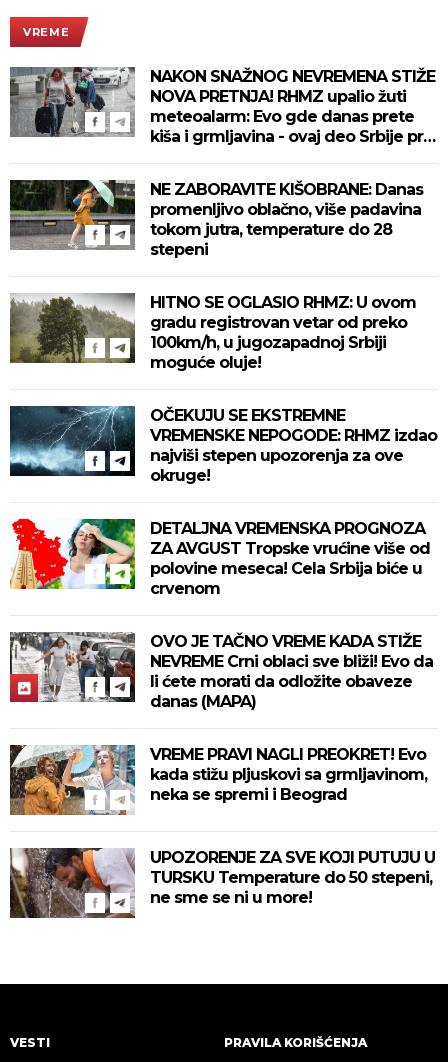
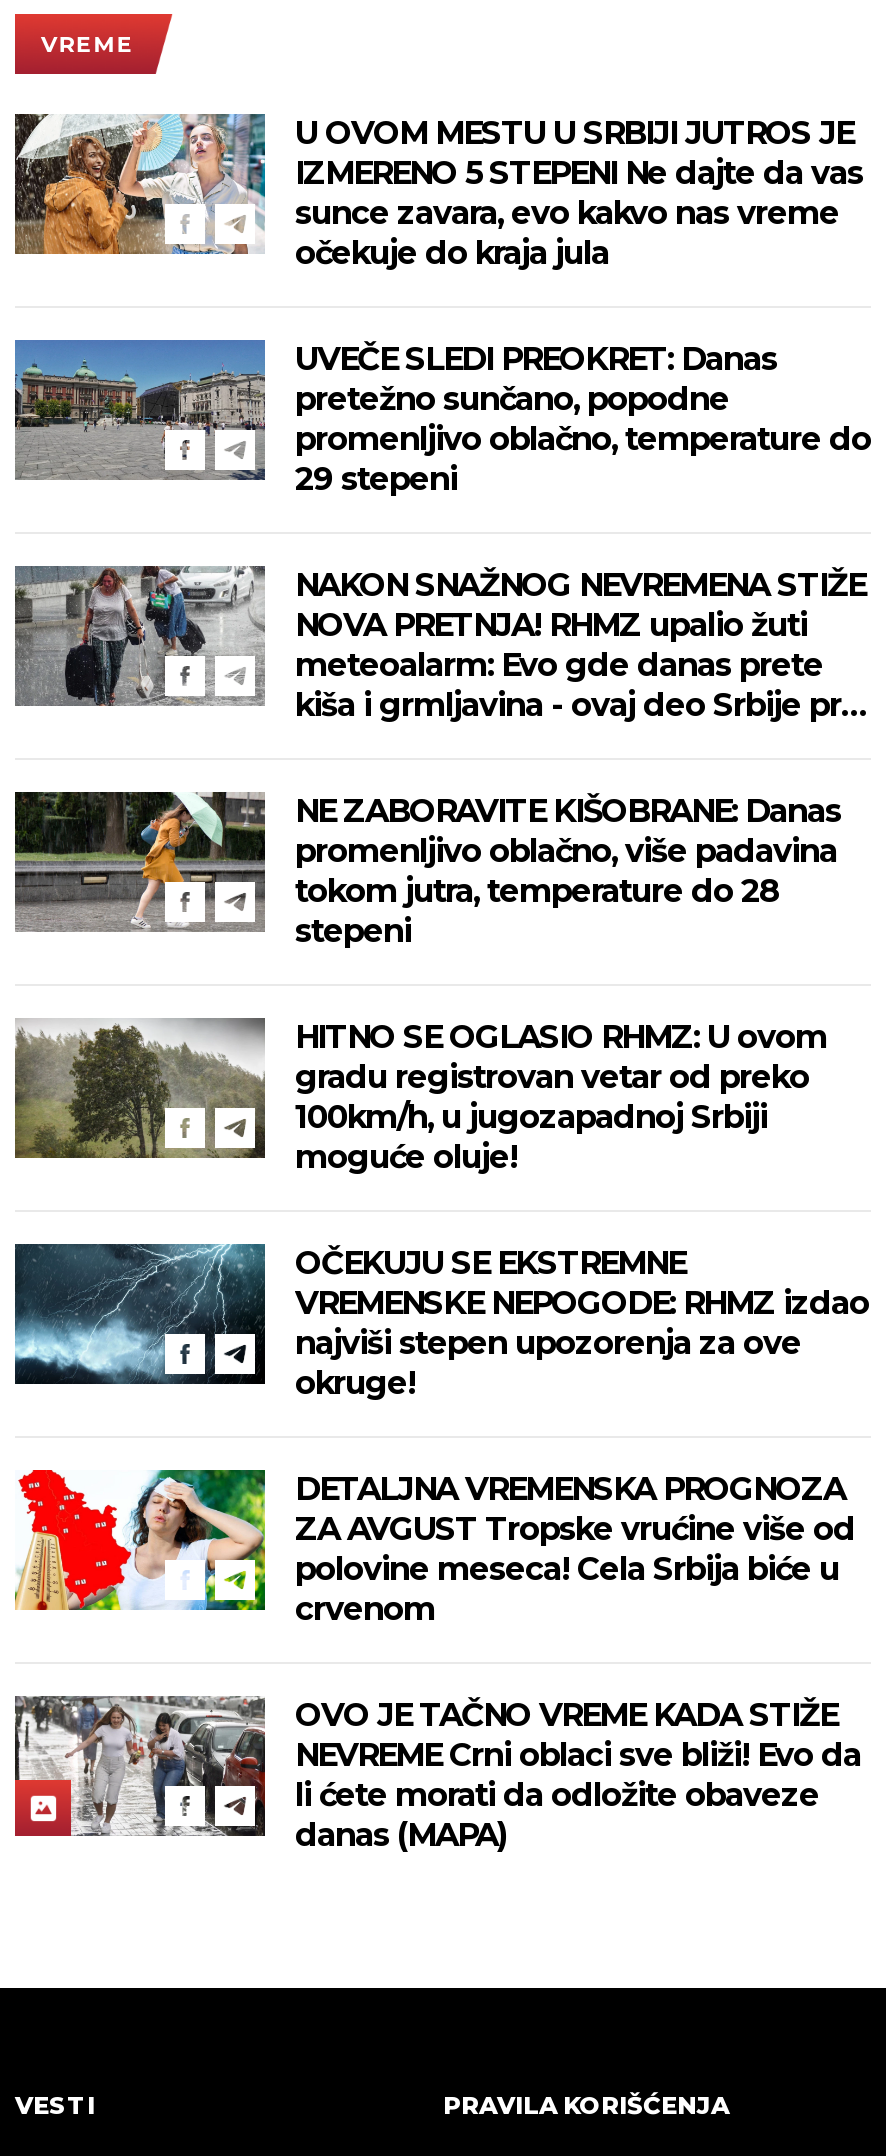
+ [image]
+ U OVOM MESTU U SRBIJI JUTROS JE
+ IZMERENO 5 STEPENI Ne dajte da vas
+ sunce zavara, evo kakvo nas vreme
+ očekuje do kraja jula
+ UVEČE SLEDI PREOKRET: Danas
+ pretežno sunčano, popodne
+ promenljivo oblačno, temperature do
+ 29 stepeni

moved down: [image] | NAKON SNAŽNOG NEVREMENA STIŽE | NOVA PRETNJA! RHMZ upalio žuti | ... | li ćete morati da odložite obaveze | danas (MAPA)

- [image]
- VREME PRAVI NAGLI PREOKRET! Evo
- kada stižu pljuskovi sa grmljavinom,
- neka se spremi i Beograd
- UPOZORENJE ZA SVE KOJI PUTUJU U
- TURSKU Temperature do 50 stepeni,
- ne sme se ni u more!

moved up: [image]
